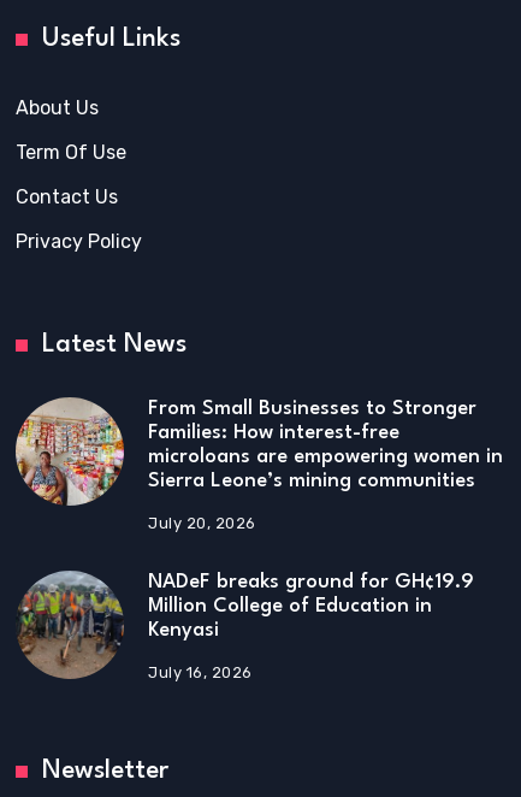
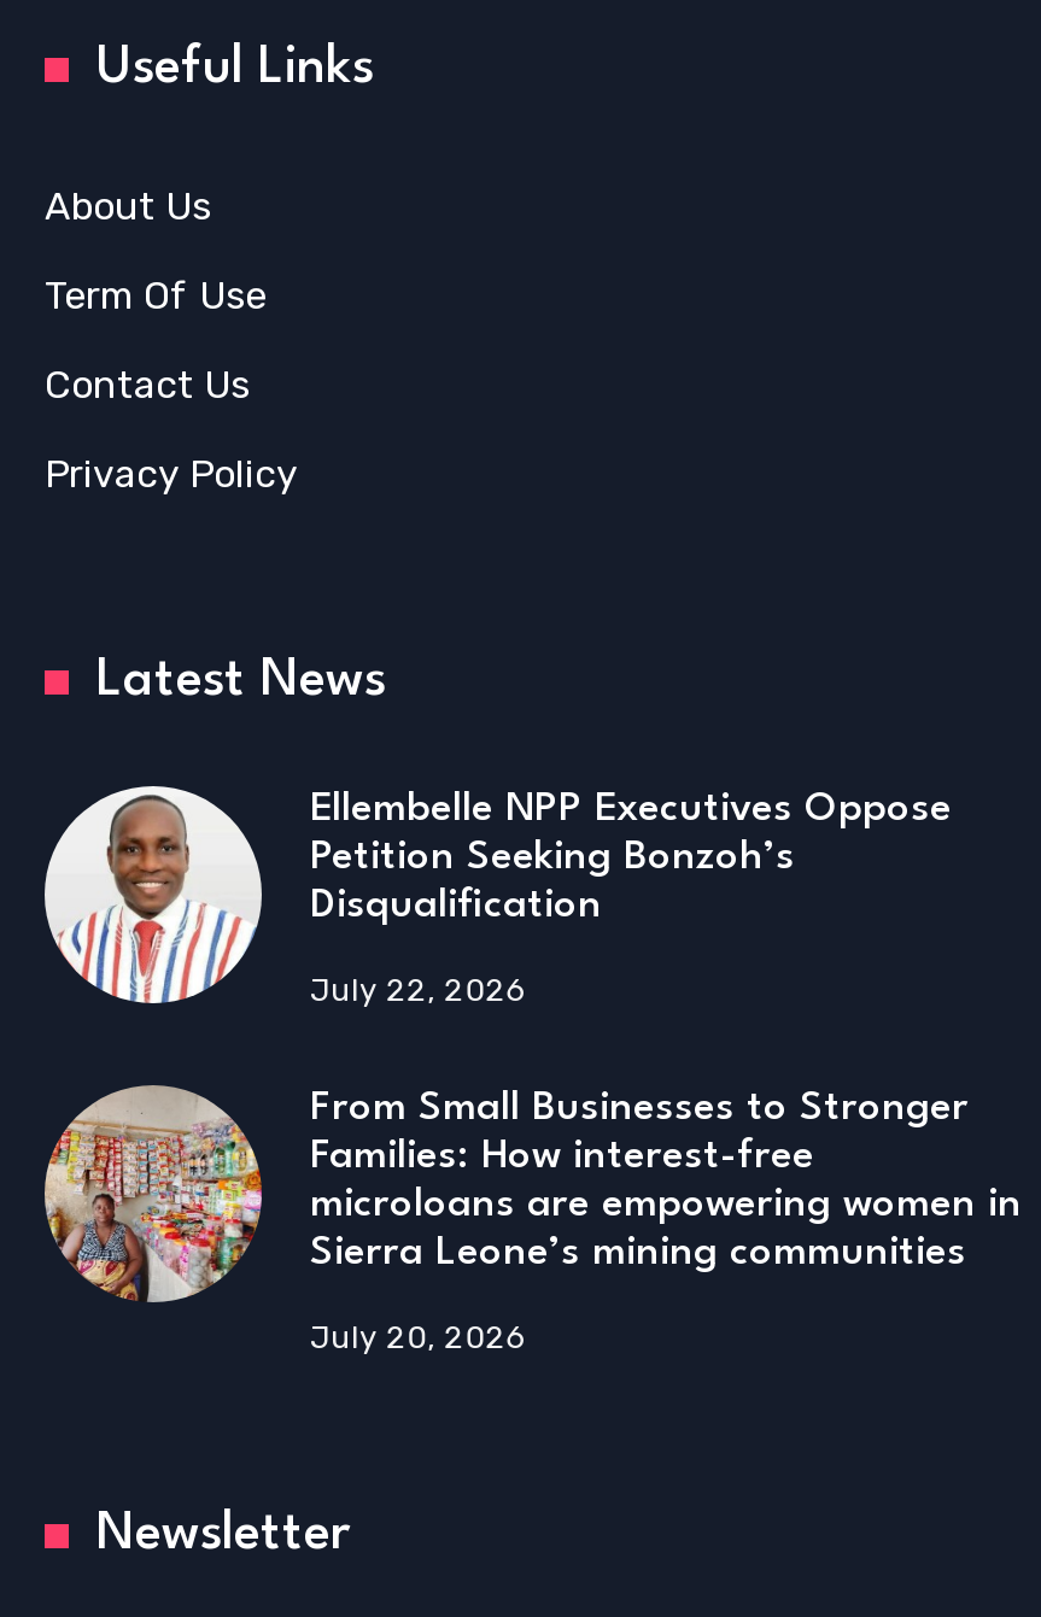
+ [image]
+ Ellembelle NPP Executives Oppose
+ Petition Seeking Bonzoh’s
+ Disqualification
+ July 22, 2026

moved down: [image] | From Small Businesses to Stronger | Families: How interest-free | microloans are empowering women in | Sierra Leone’s mining communities | July 20, 2026

- [image]
- NADeF breaks ground for GH¢19.9
- Million College of Education in
- Kenyasi
- July 16, 2026
